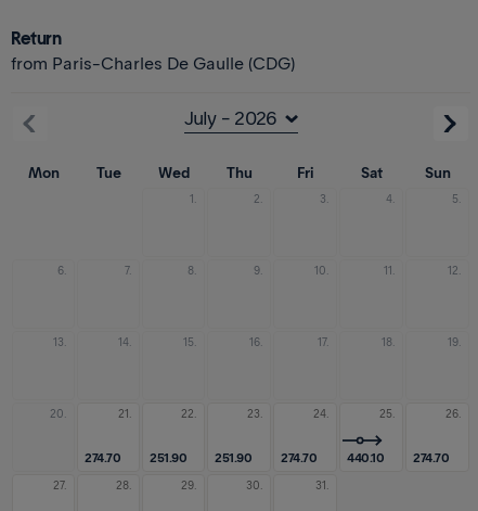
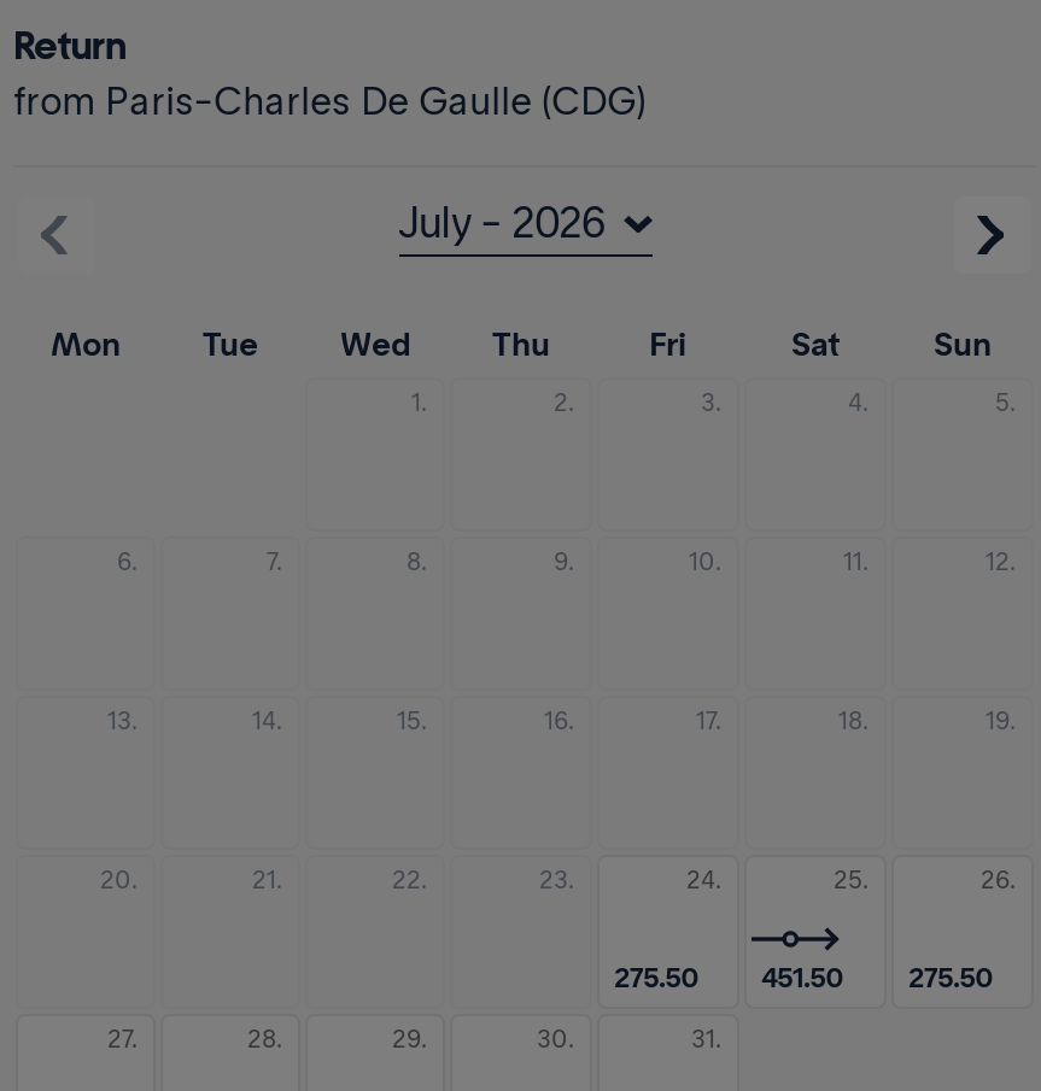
- 274.70

- 251.90

- 251.90

- 274.70
+ 275.50

- 440.10
+ 451.50

- 274.70
+ 275.50
